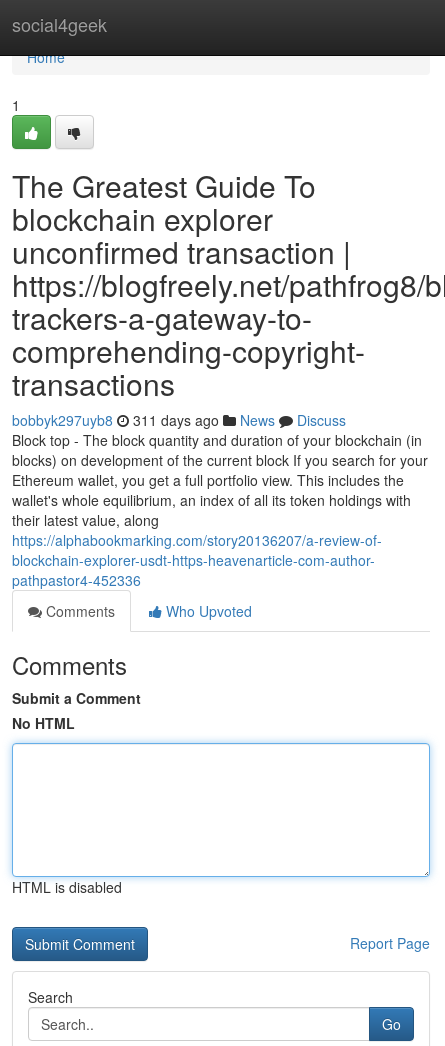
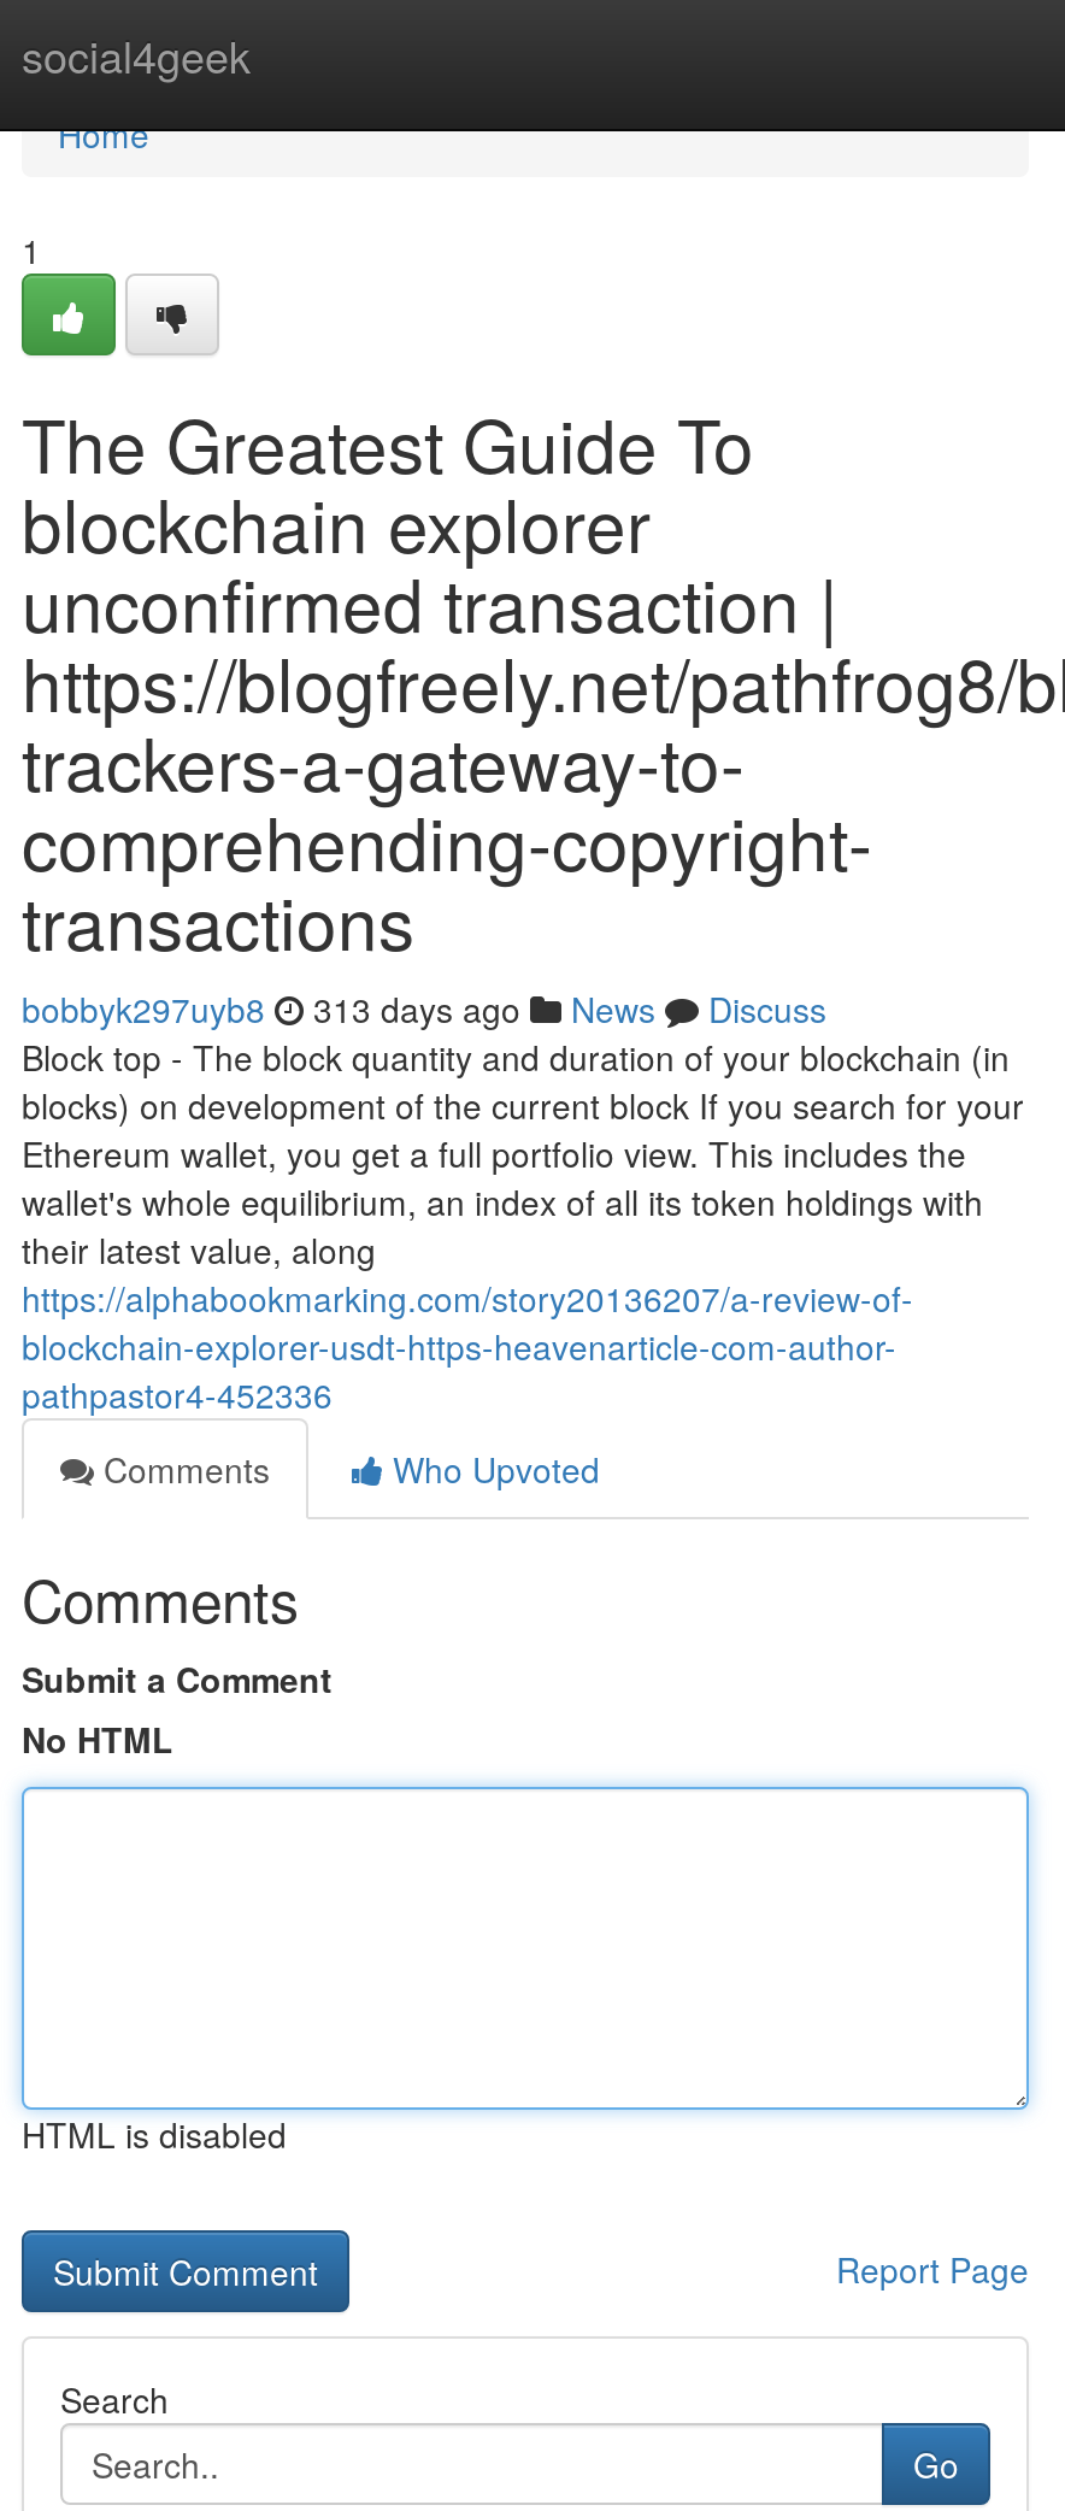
- bobbyk297uyb8 311 days ago News Discuss
+ bobbyk297uyb8 313 days ago News Discuss
